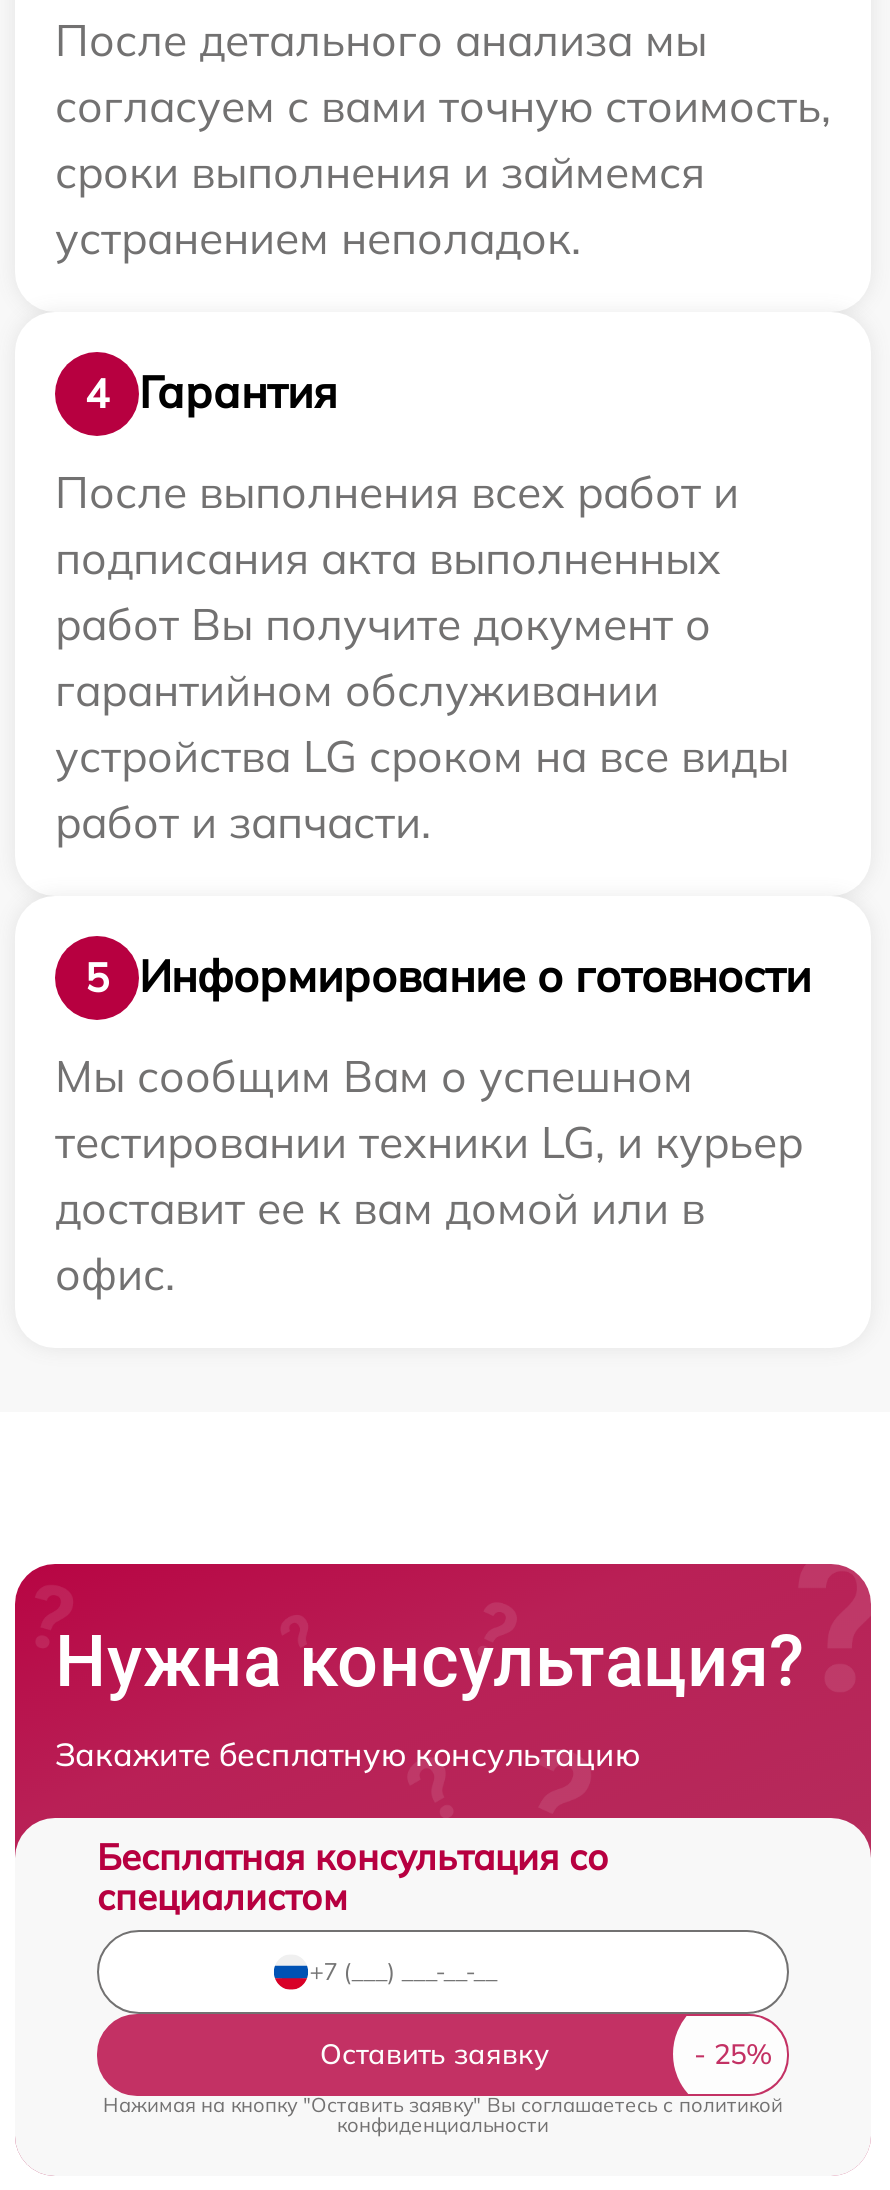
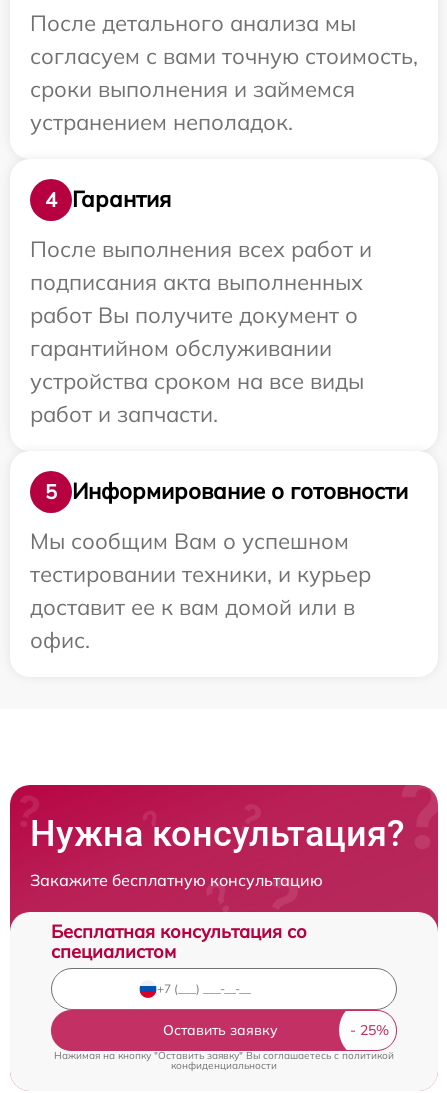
- устройства LG сроком на все виды
+ устройства сроком на все виды

- тестировании техники LG, и курьер
+ тестировании техники, и курьер
